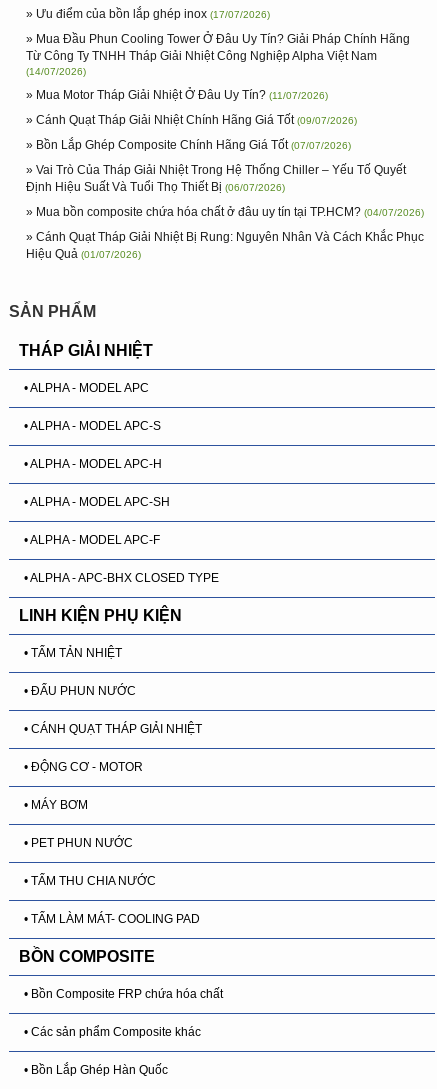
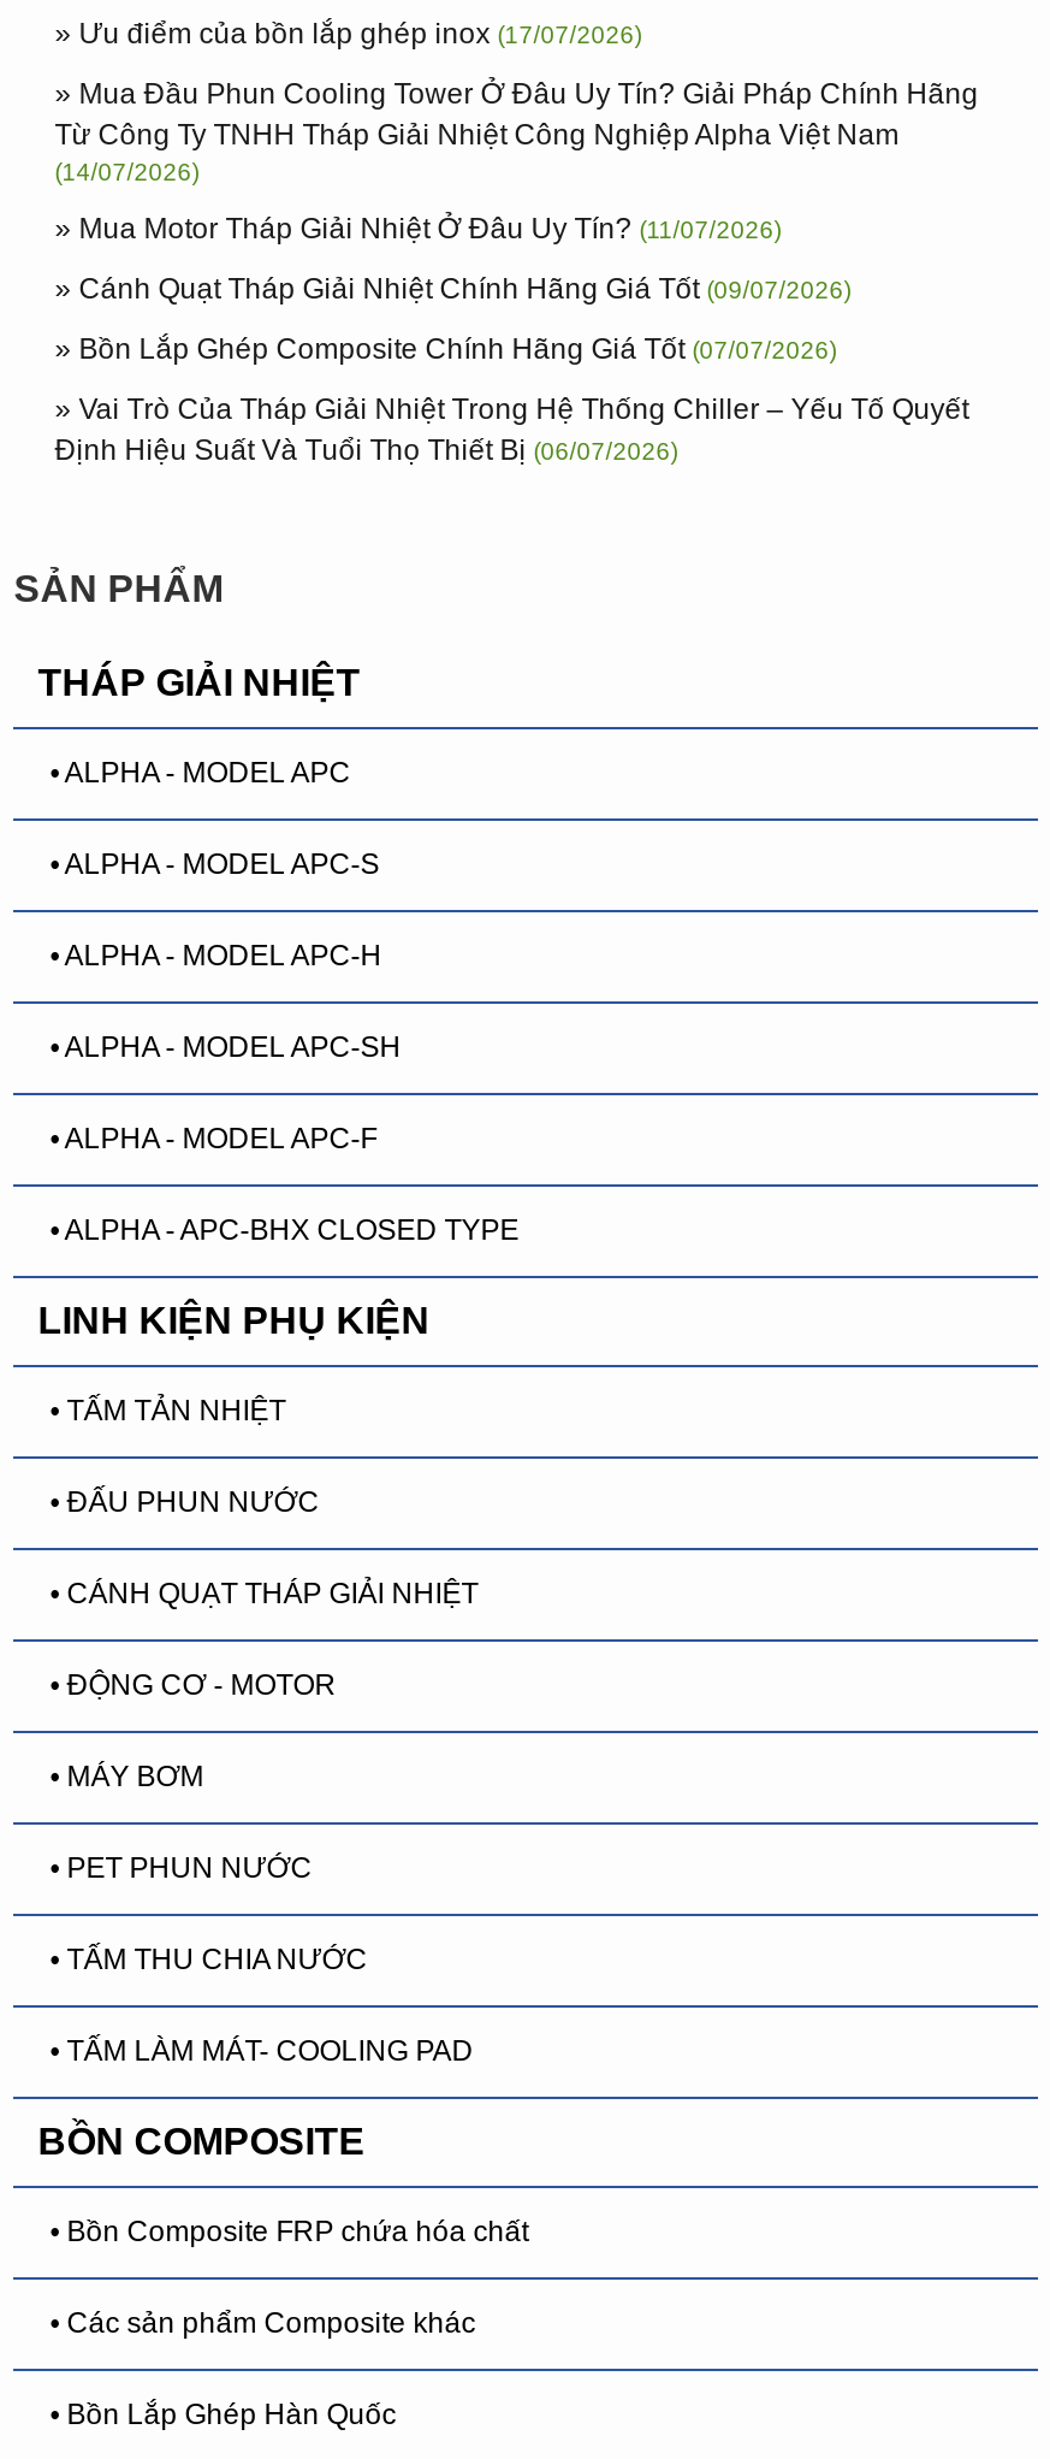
- » Mua bồn composite chứa hóa chất ở đâu uy tín tại TP.HCM? (04/07/2026)
- » Cánh Quạt Tháp Giải Nhiệt Bị Rung: Nguyên Nhân Và Cách Khắc Phục
- Hiệu Quả (01/07/2026)
